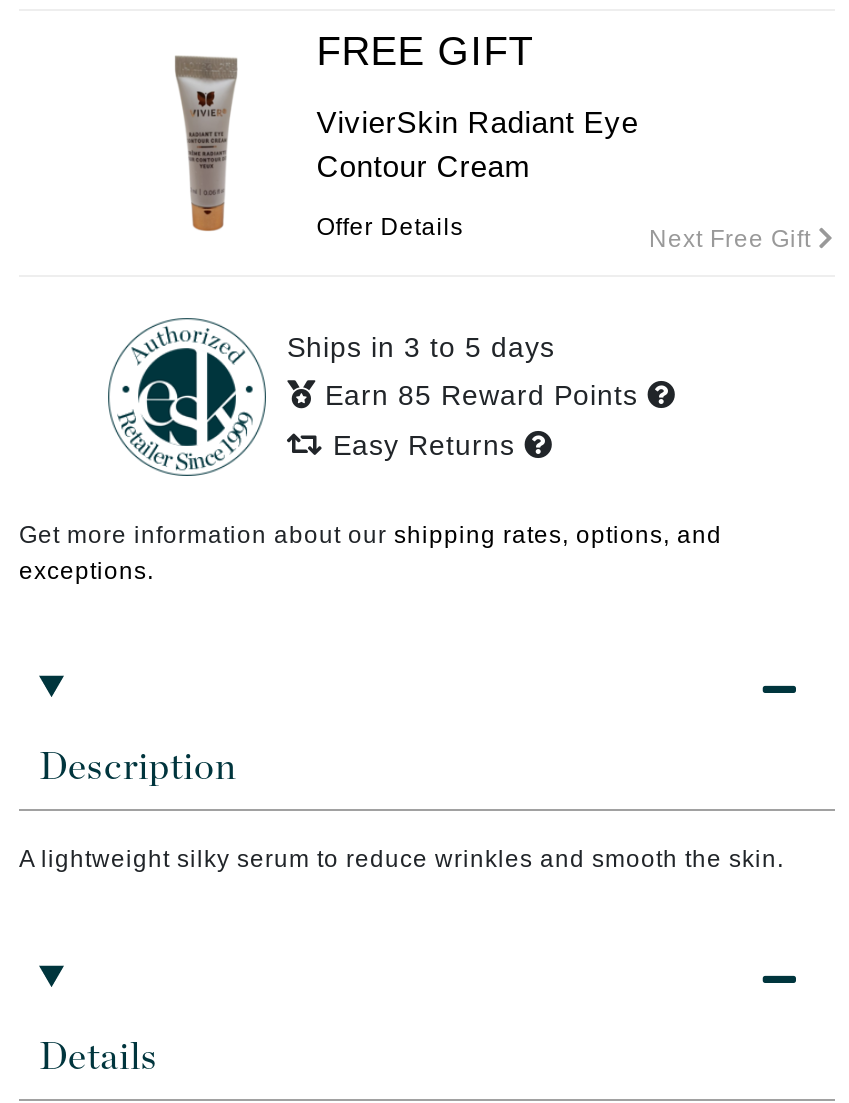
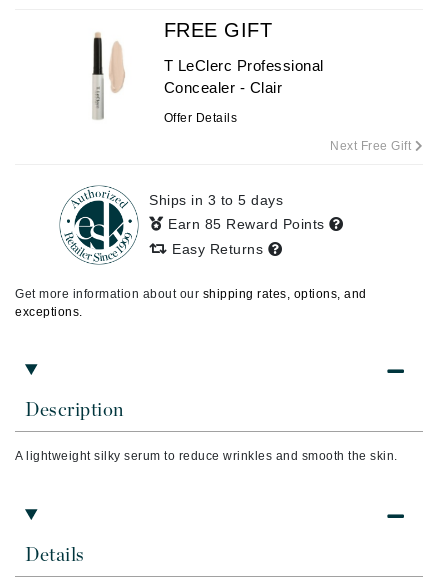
- [image]
- VivierSkin Radiant Eye
- Contour Cream
+ [image]
+ T LeClerc Professional
+ Concealer - Clair
